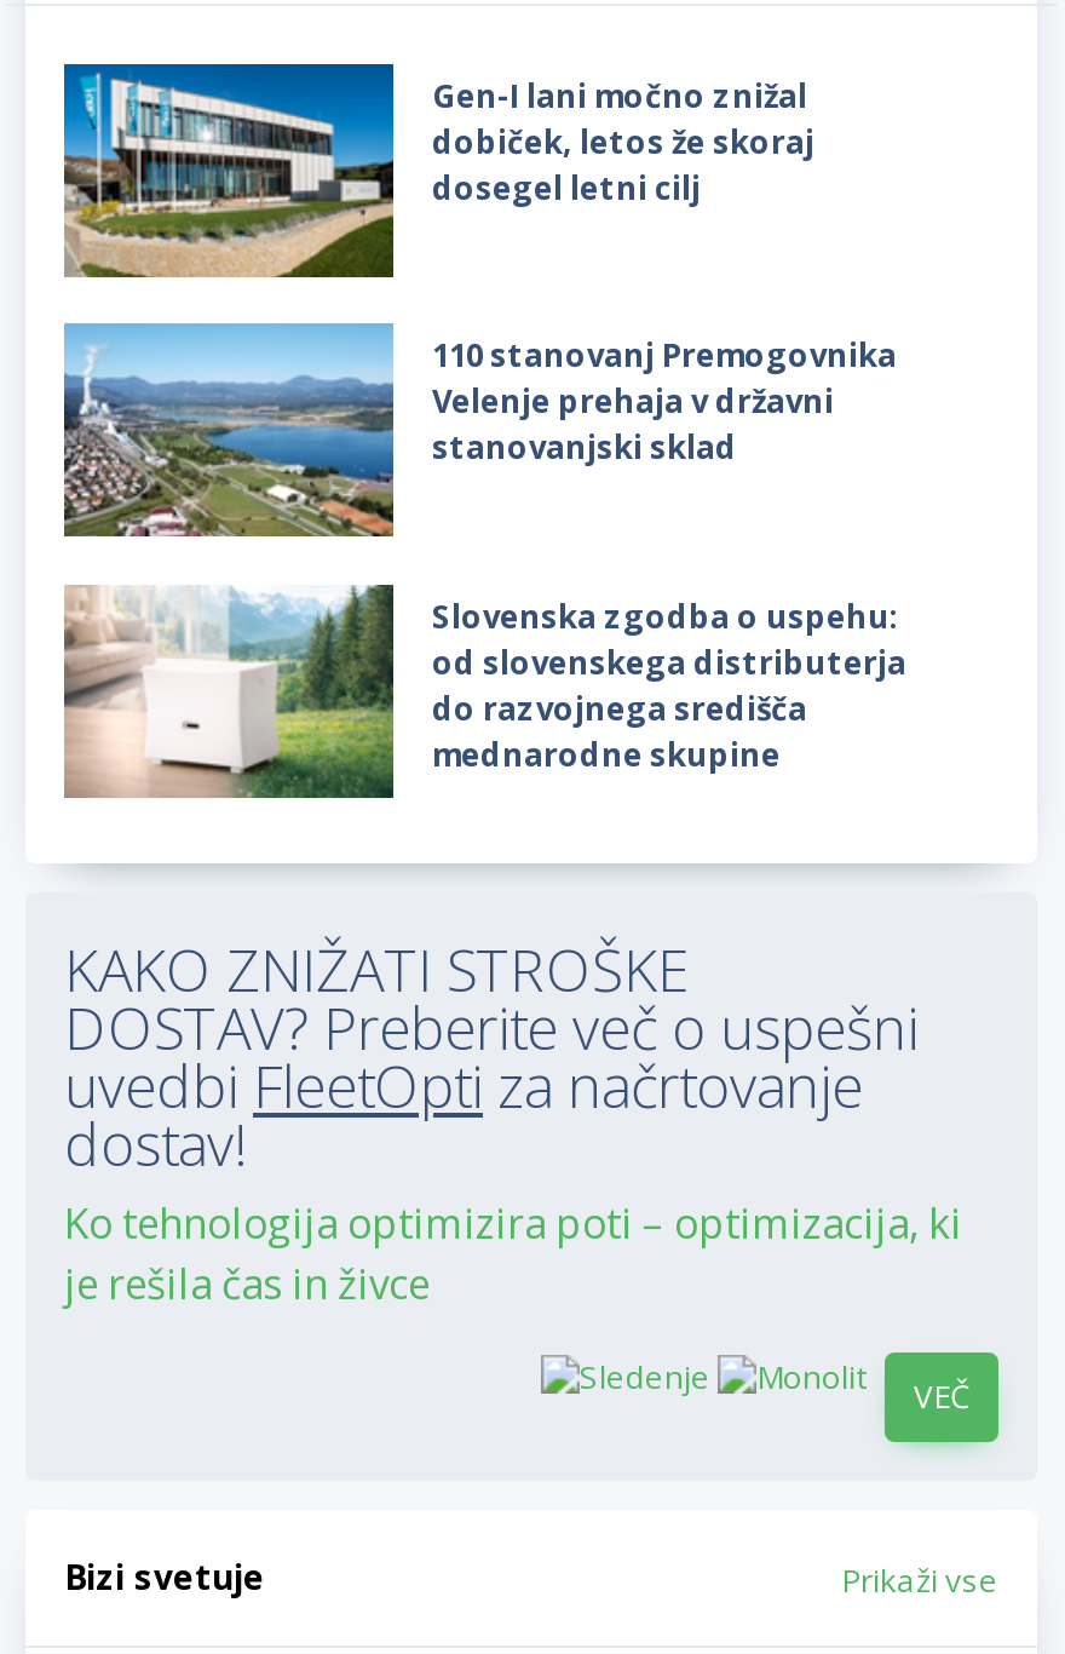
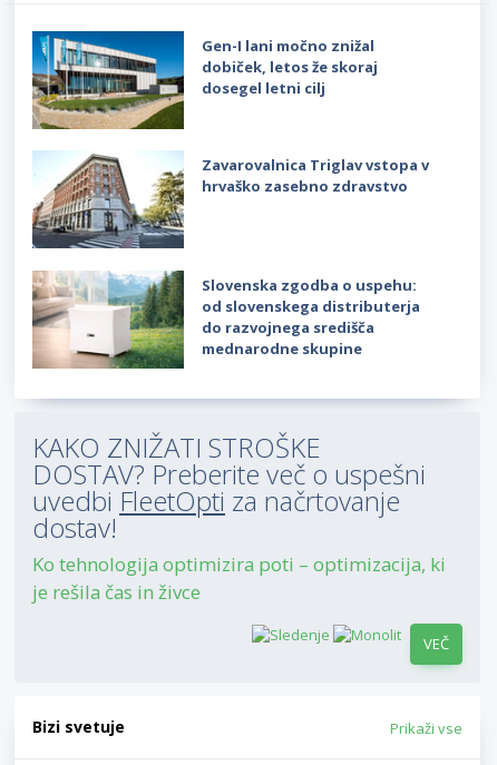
- [image]
- 110 stanovanj Premogovnika
- Velenje prehaja v državni
- stanovanjski sklad
+ [image]
+ Zavarovalnica Triglav vstopa v
+ hrvaško zasebno zdravstvo
